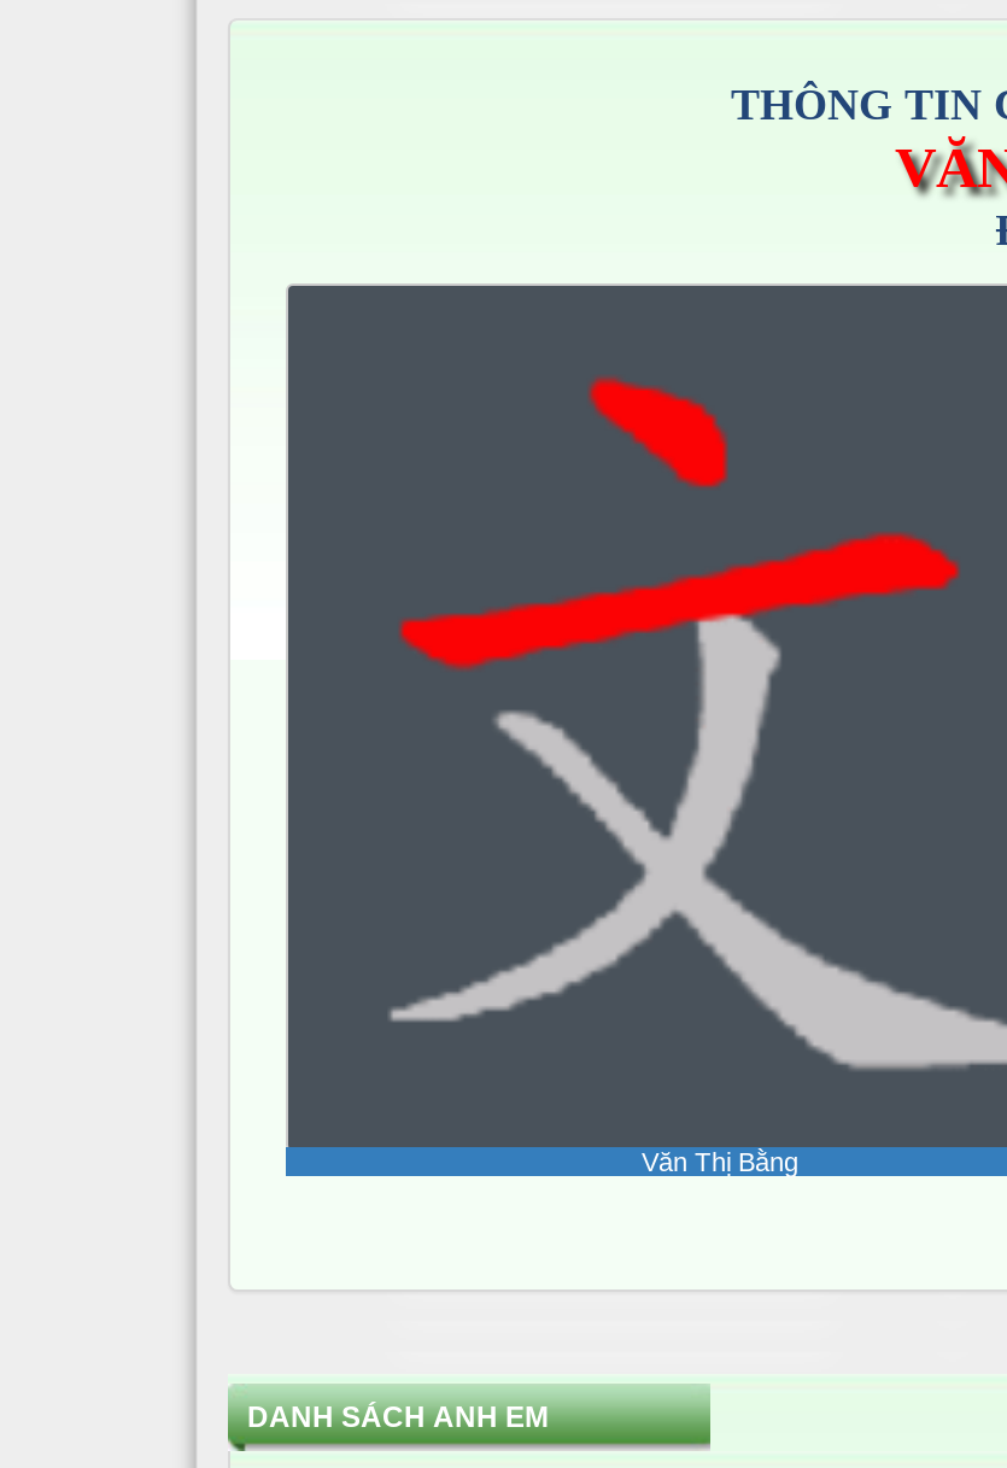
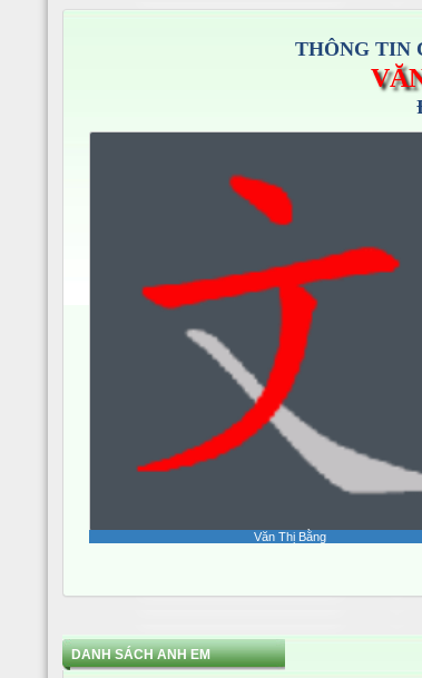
- [image]
+ [image]
